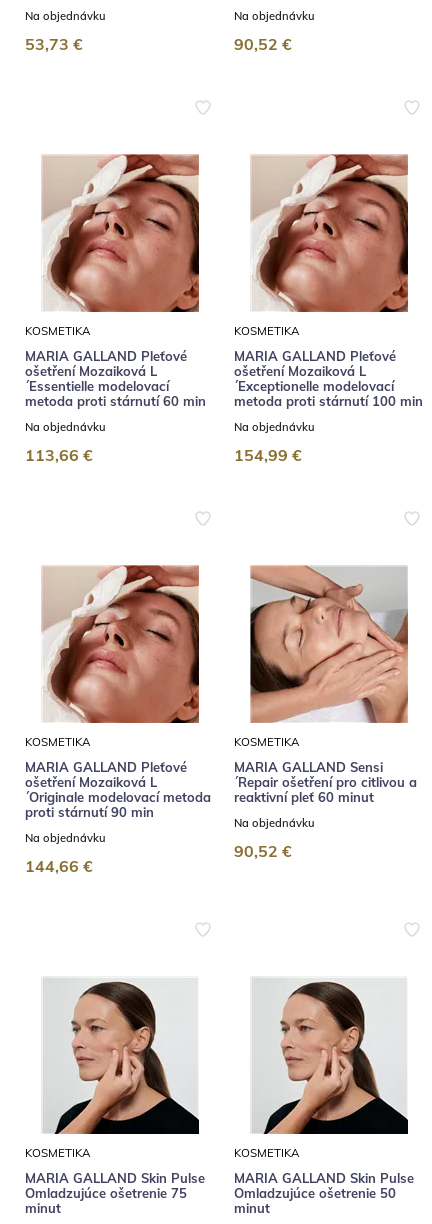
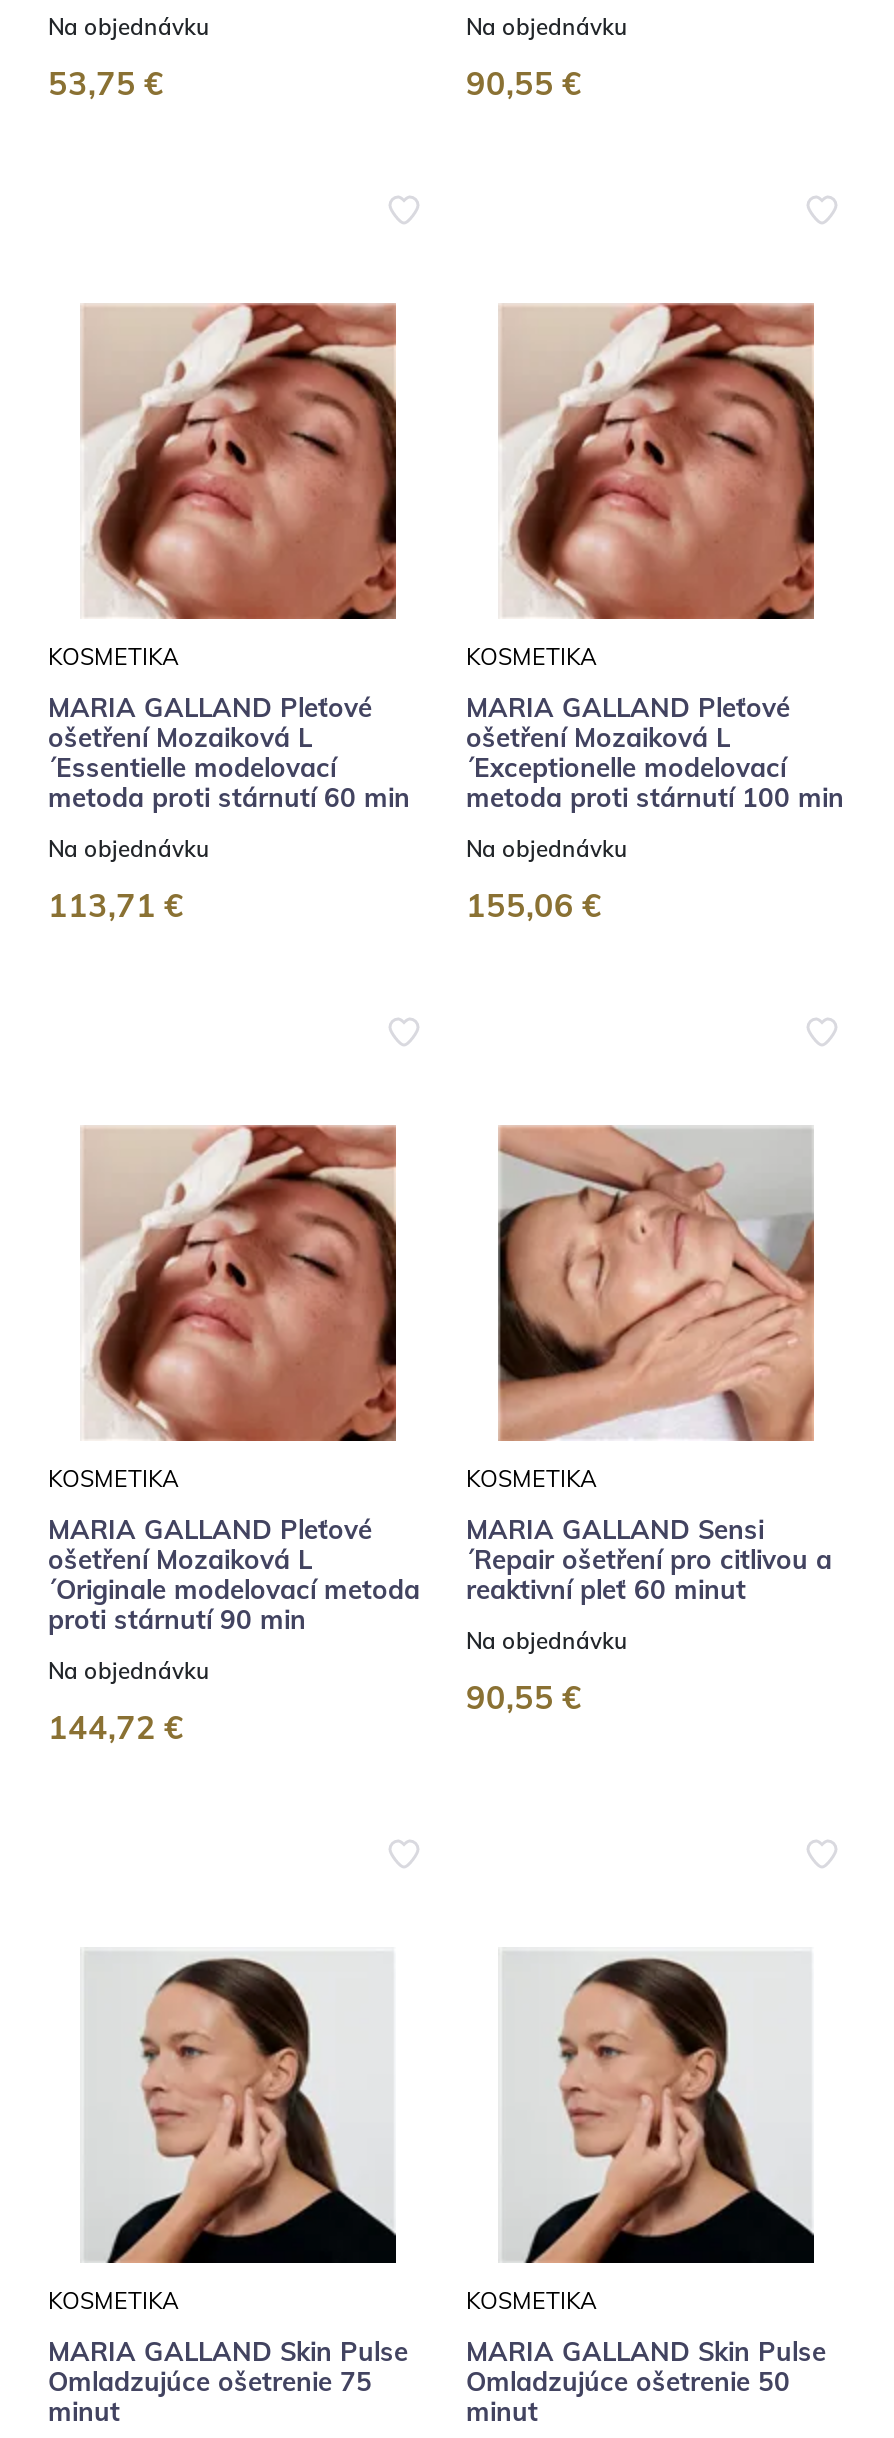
- 53,73 €
+ 53,75 €

- 90,52 €
+ 90,55 €

- 113,66 €
+ 113,71 €

- 154,99 €
+ 155,06 €

- 90,52 €
+ 90,55 €

- 144,66 €
+ 144,72 €
